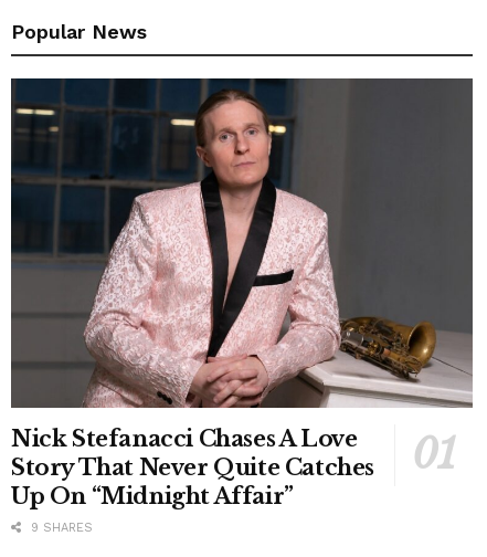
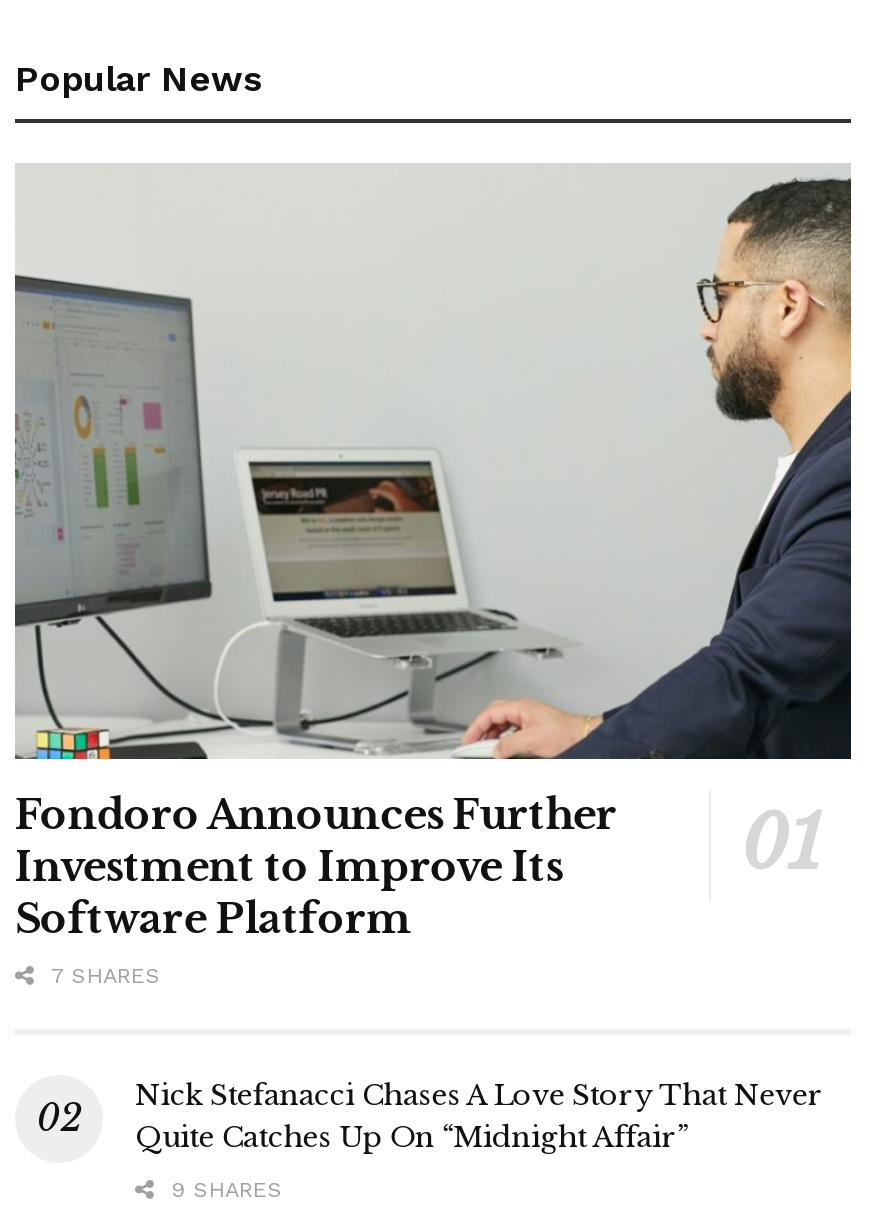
- [image]
- Nick Stefanacci Chases A Love
- Story That Never Quite Catches
- Up On “Midnight Affair”
+ [image]
+ Fondoro Announces Further
+ Investment to Improve Its
+ Software Platform
+ 7 SHARES
+ Nick Stefanacci Chases A Love Story That Never
+ Quite Catches Up On “Midnight Affair”
